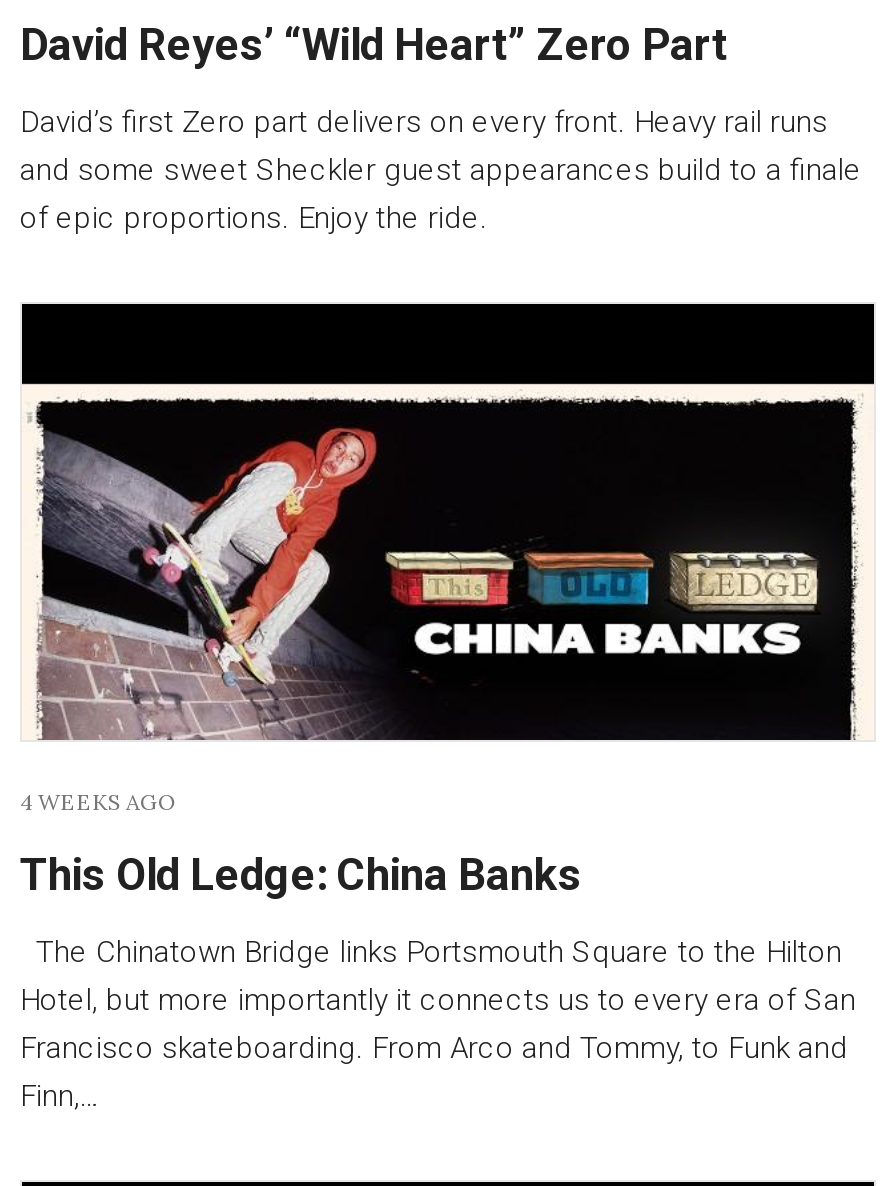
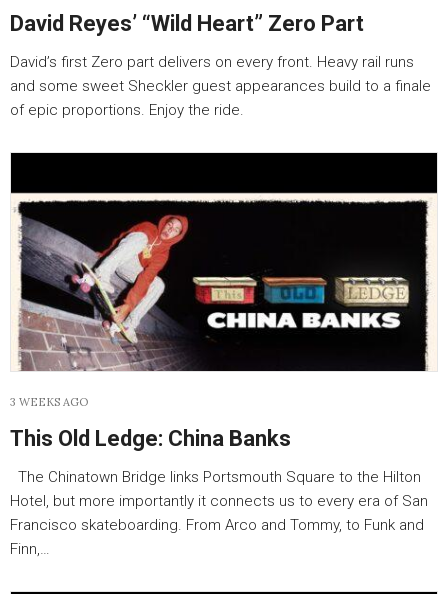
- 4 WEEKS AGO
+ 3 WEEKS AGO
